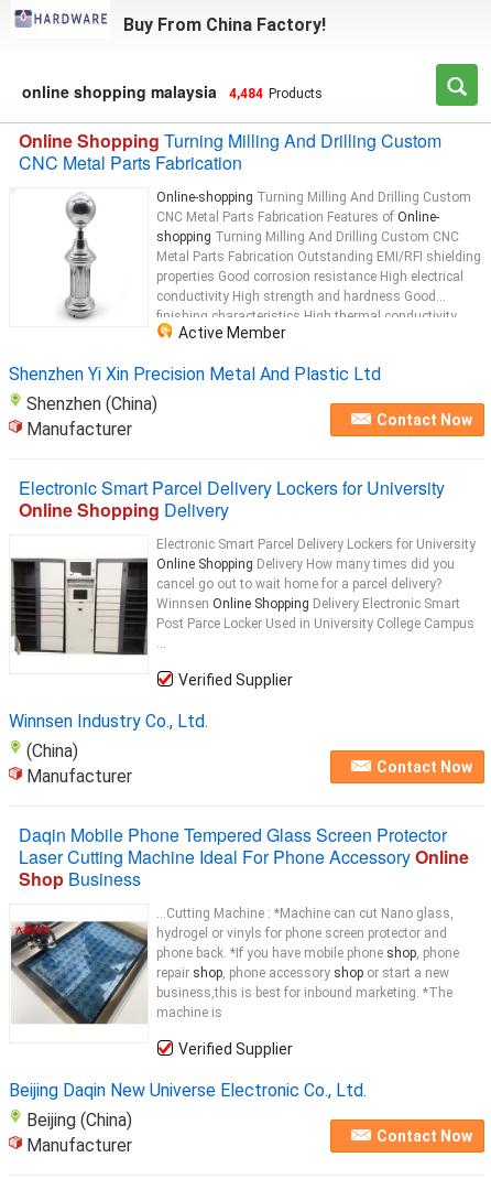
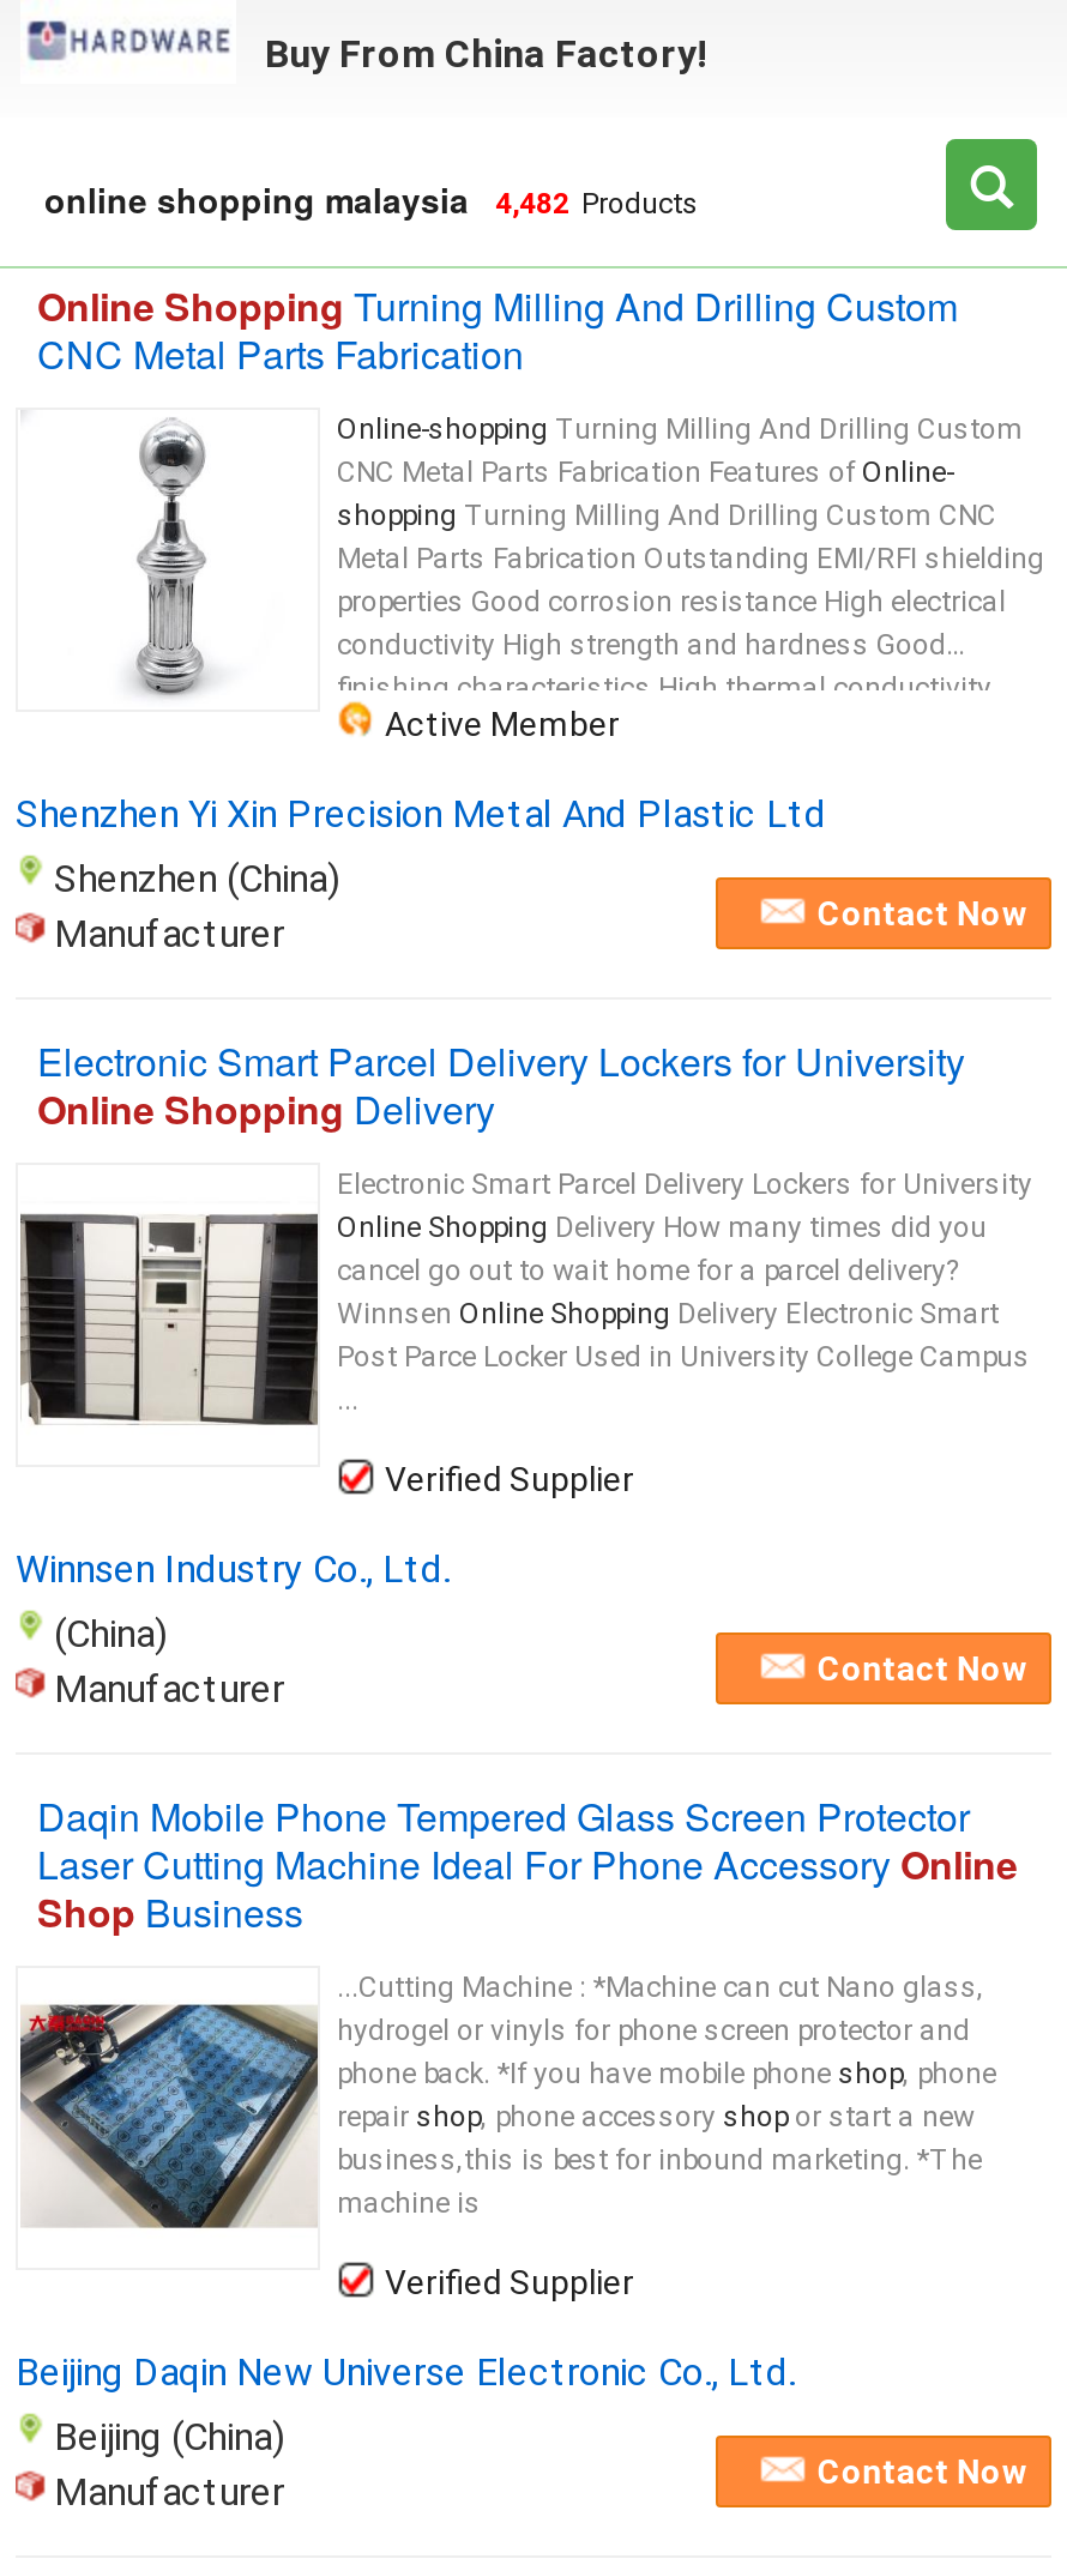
- online shopping malaysia 4,484 Products
+ online shopping malaysia 4,482 Products
